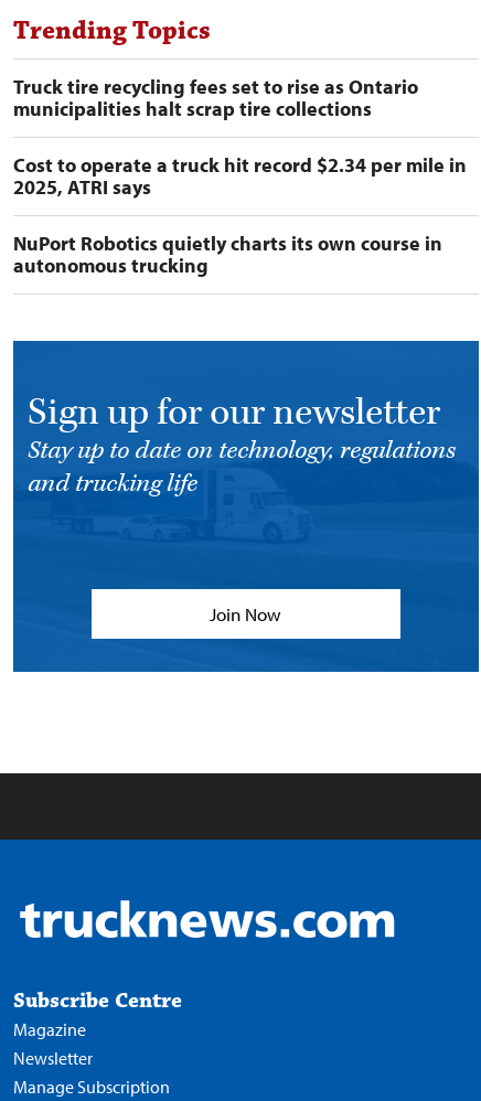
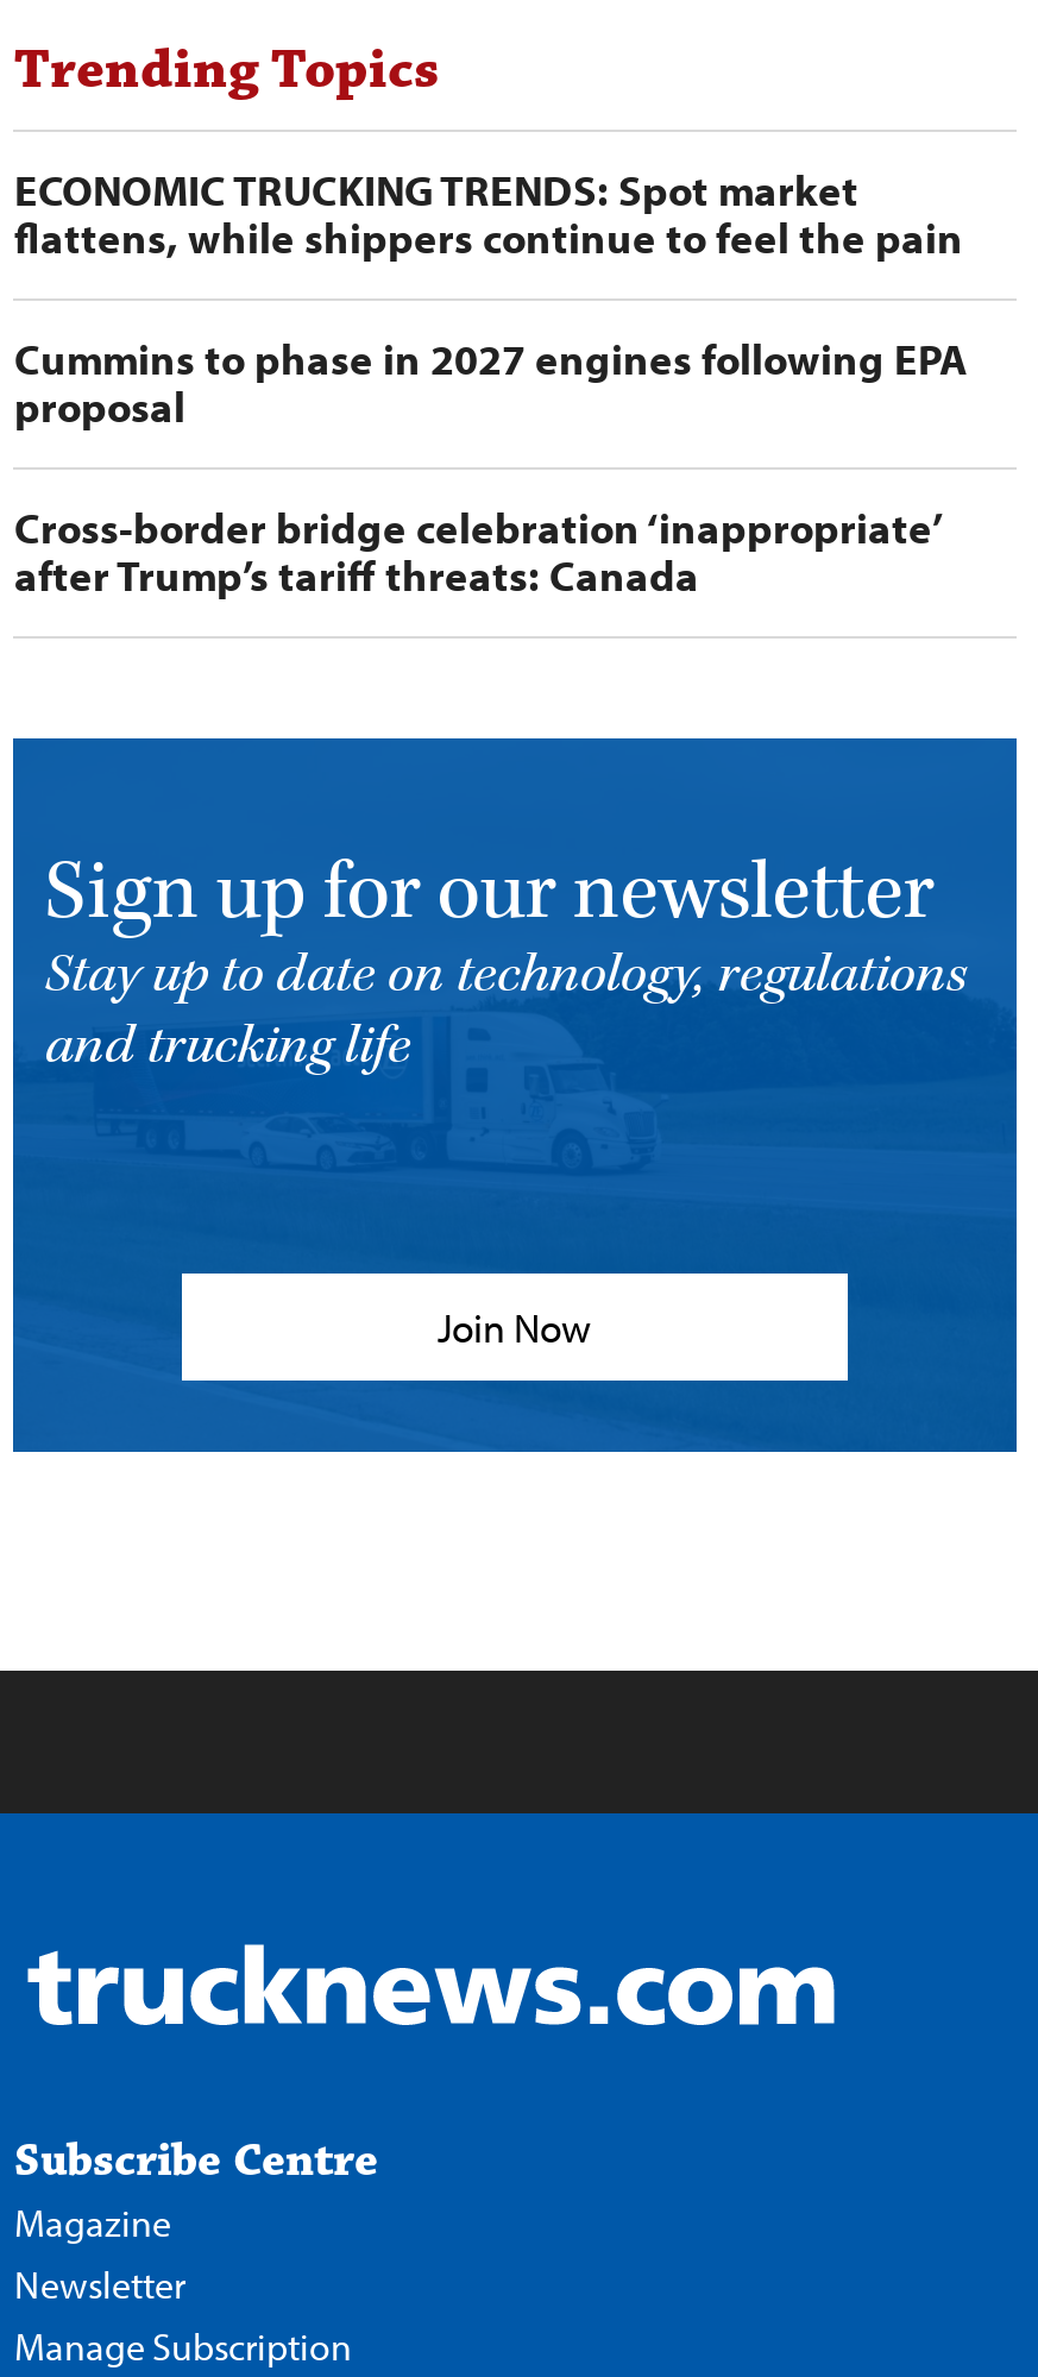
- Truck tire recycling fees set to rise as Ontario
- municipalities halt scrap tire collections
+ ECONOMIC TRUCKING TRENDS: Spot market
+ flattens, while shippers continue to feel the pain

- Cost to operate a truck hit record $2.34 per mile in
- 2025, ATRI says
+ Cummins to phase in 2027 engines following EPA
+ proposal

- NuPort Robotics quietly charts its own course in
- autonomous trucking
+ Cross-border bridge celebration ‘inappropriate’
+ after Trump’s tariff threats: Canada
